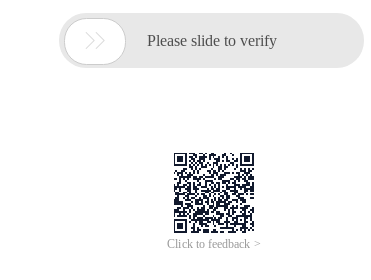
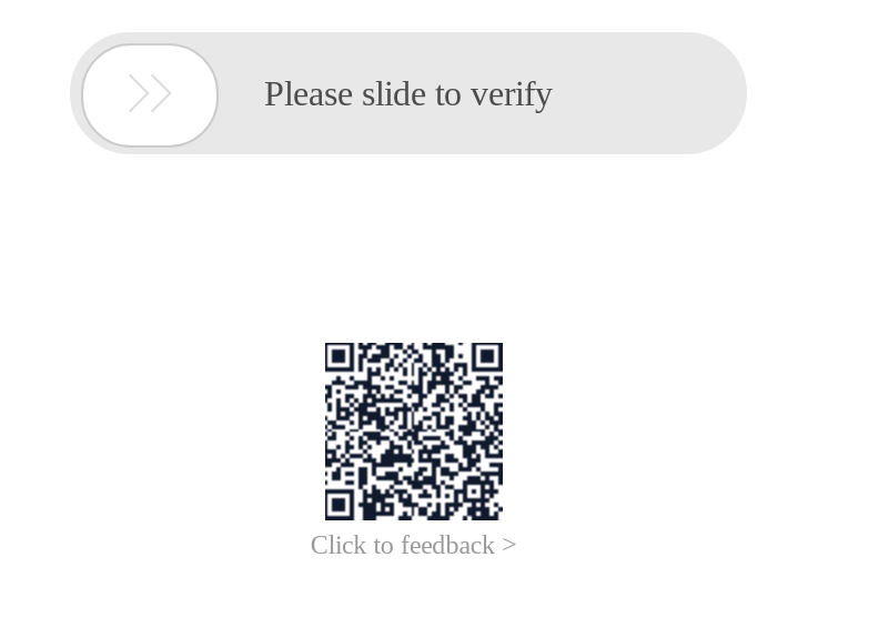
- [image]
+ [image]
